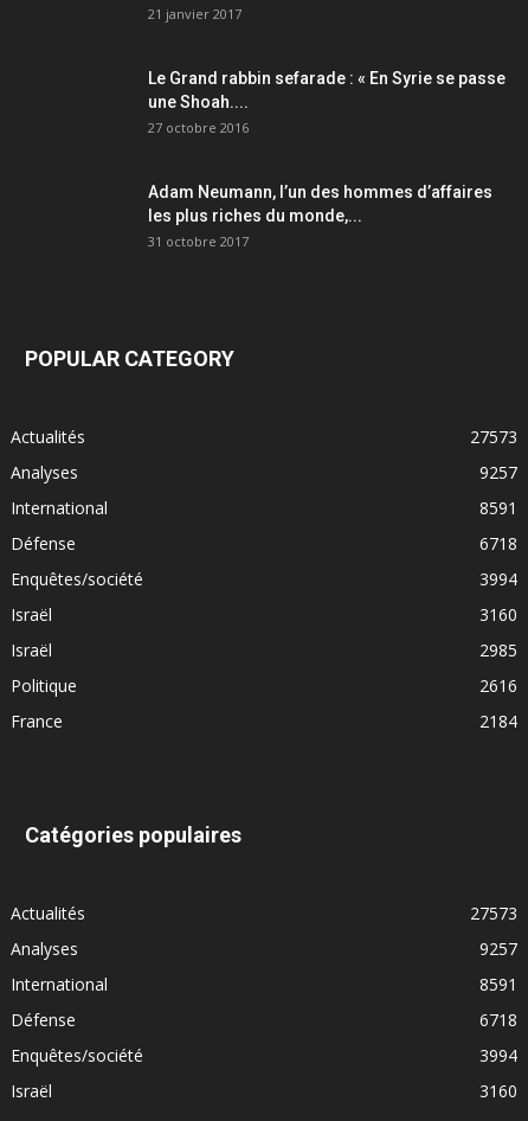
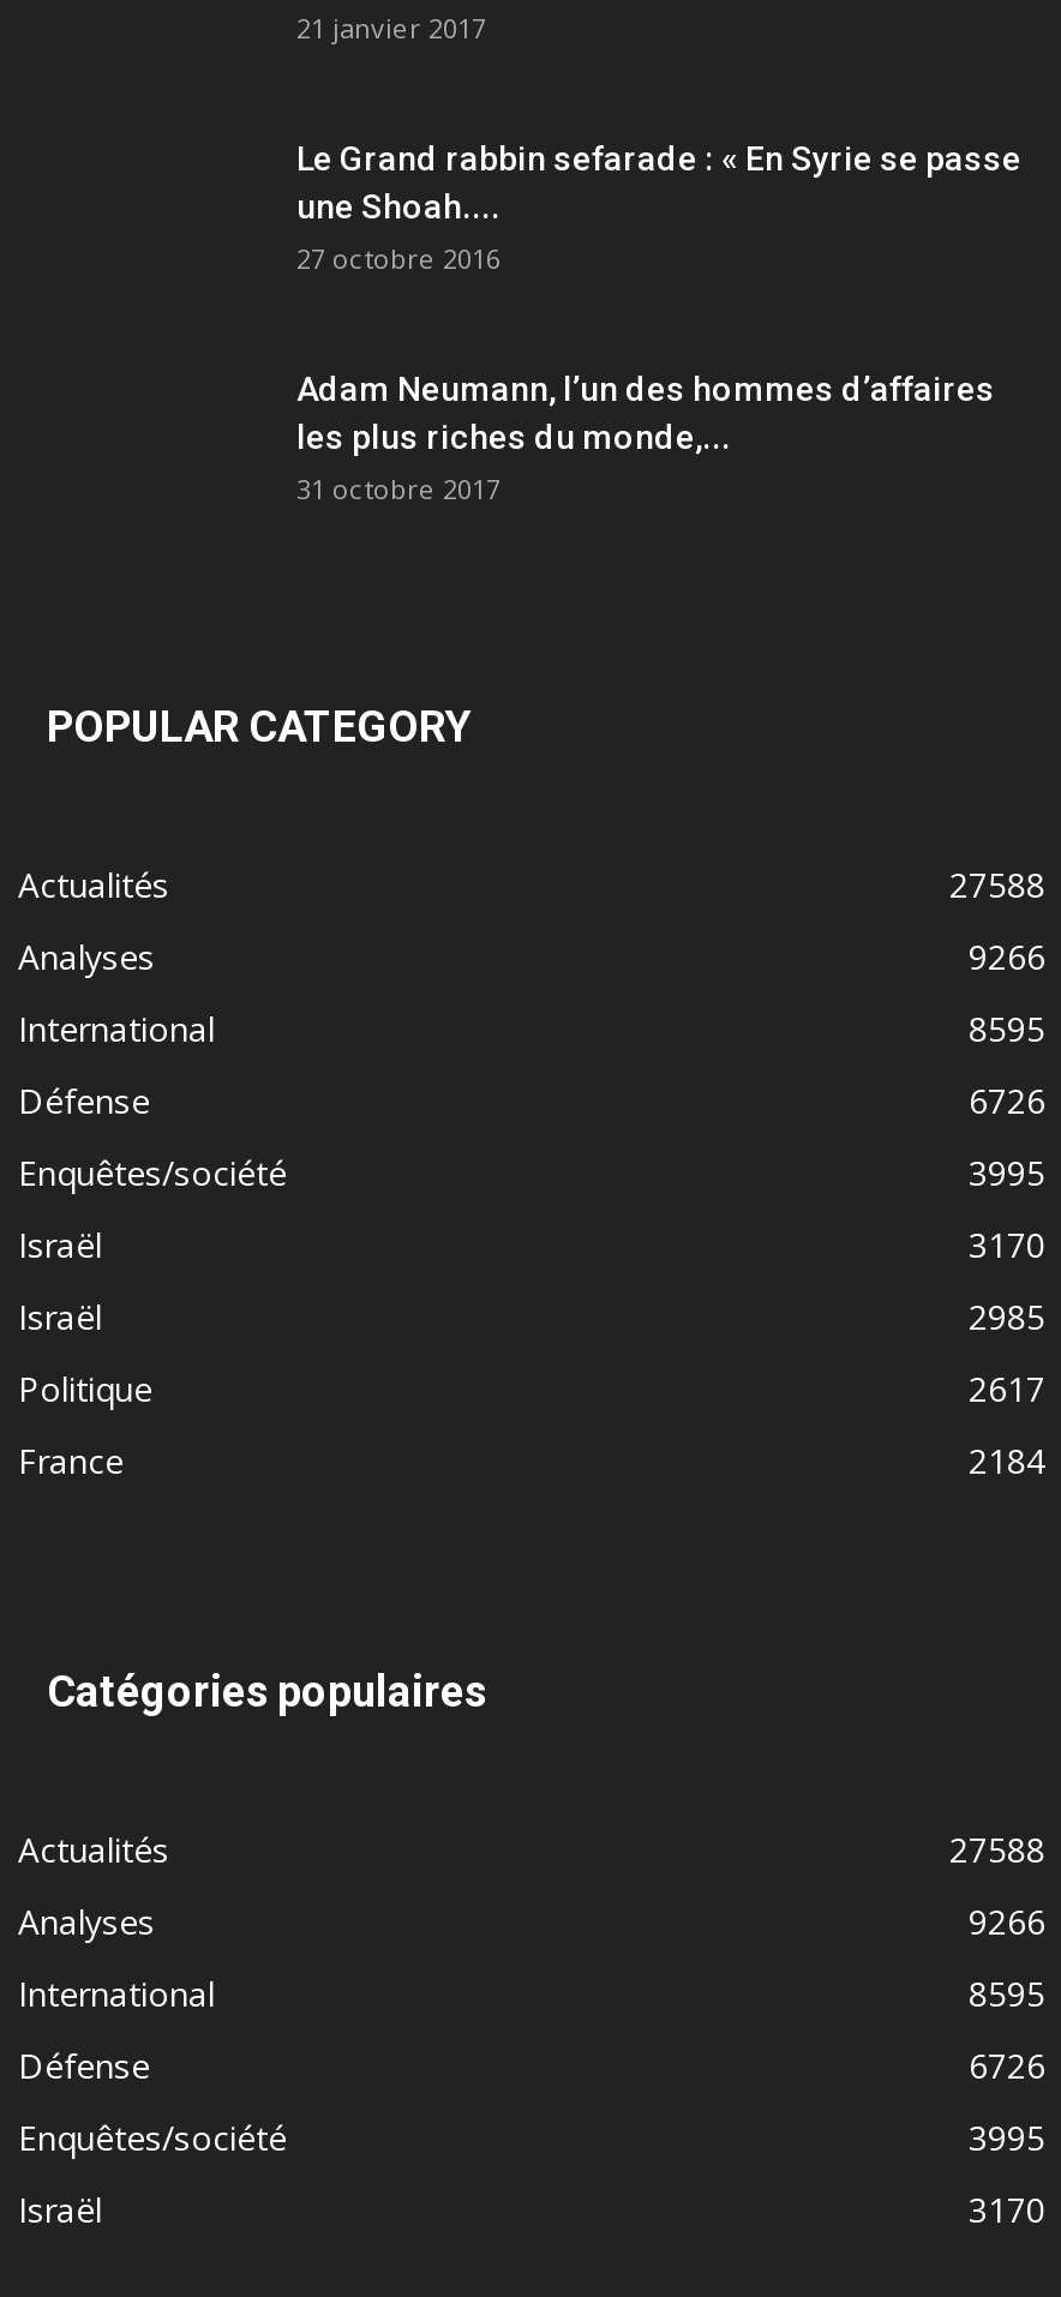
- 27573
+ 27588

- 9257
+ 9266

- 8591
+ 8595

- 6718
+ 6726

- 3994
+ 3995

- 3160
+ 3170

- 2616
+ 2617

- 27573
+ 27588

- 9257
+ 9266

- 8591
+ 8595

- 6718
+ 6726

- 3994
+ 3995

- 3160
+ 3170
